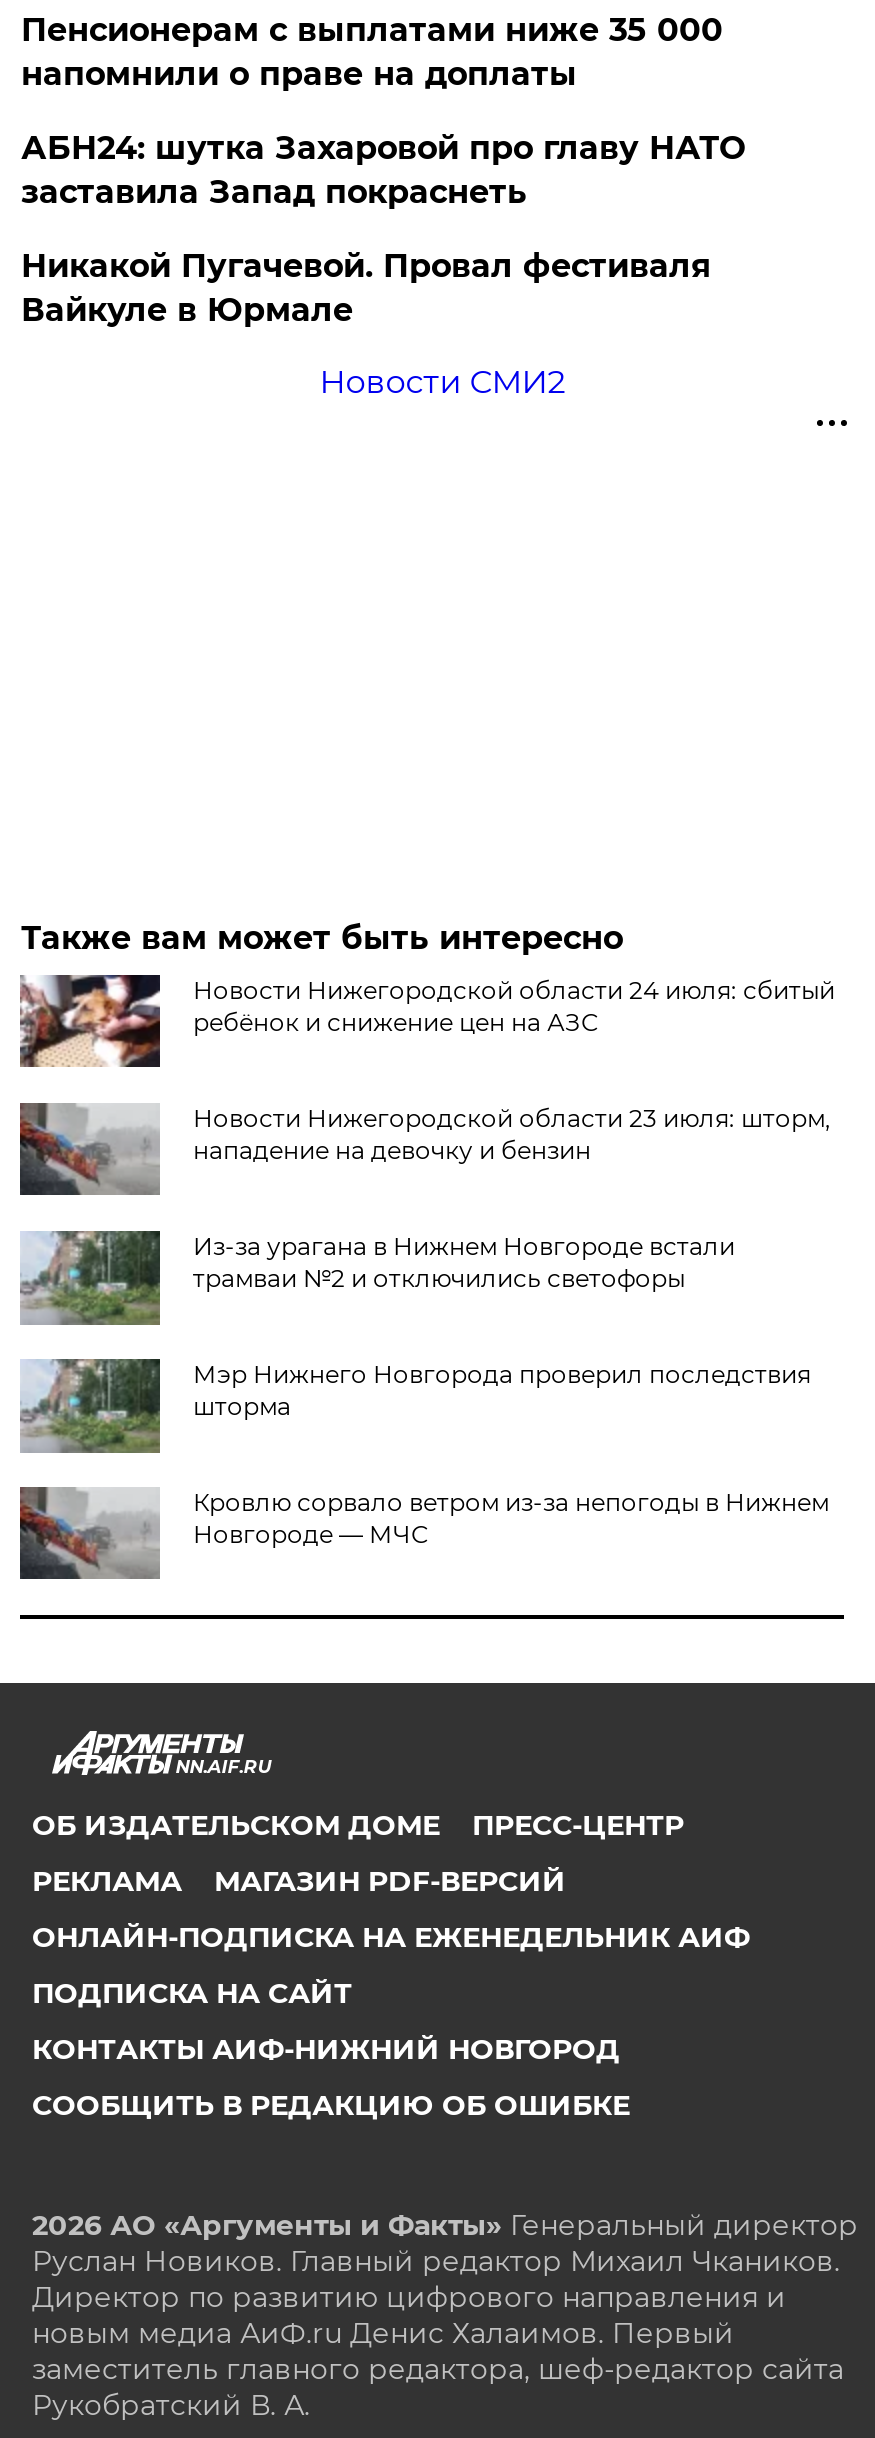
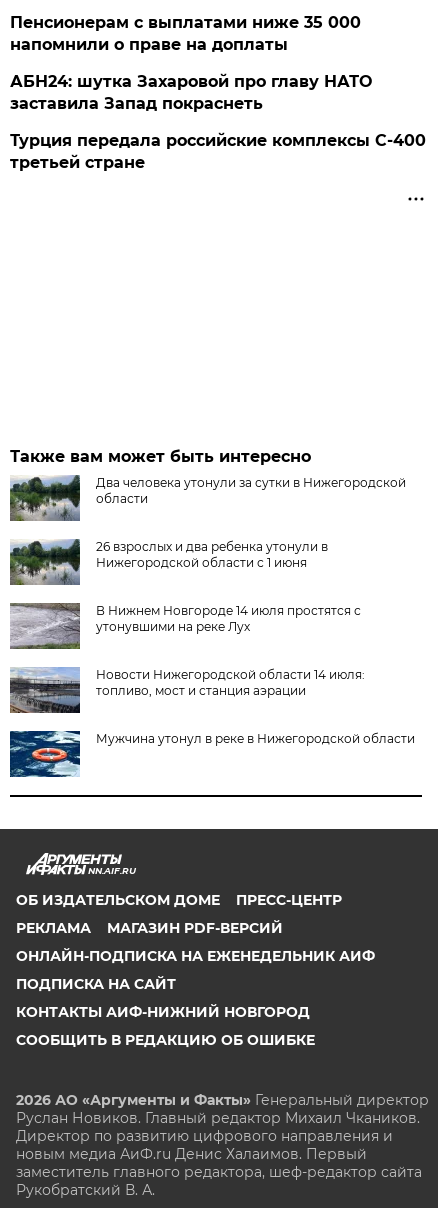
- Никакой Пугачевой. Провал фестиваля
- Вайкуле в Юрмале
- Новости СМИ2
+ Турция передала российские комплексы С-400
+ третьей стране

- [image]
- Новости Нижегородской области 24 июля: сбитый
- ребёнок и снижение цен на АЗС
+ [image]
+ Два человека утонули за сутки в Нижегородской
+ области

- [image]
- Новости Нижегородской области 23 июля: шторм,
- нападение на девочку и бензин
+ [image]
+ 26 взрослых и два ребенка утонули в
+ Нижегородской области с 1 июня

- [image]
- Из-за урагана в Нижнем Новгороде встали
- трамваи №2 и отключились светофоры
+ [image]
+ В Нижнем Новгороде 14 июля простятся с
+ утонувшими на реке Лух

- [image]
- Мэр Нижнего Новгорода проверил последствия
- шторма
+ [image]
+ Новости Нижегородской области 14 июля:
+ топливо, мост и станция аэрации

- [image]
- Кровлю сорвало ветром из-за непогоды в Нижнем
- Новгороде — МЧС
+ [image]
+ Мужчина утонул в реке в Нижегородской области
